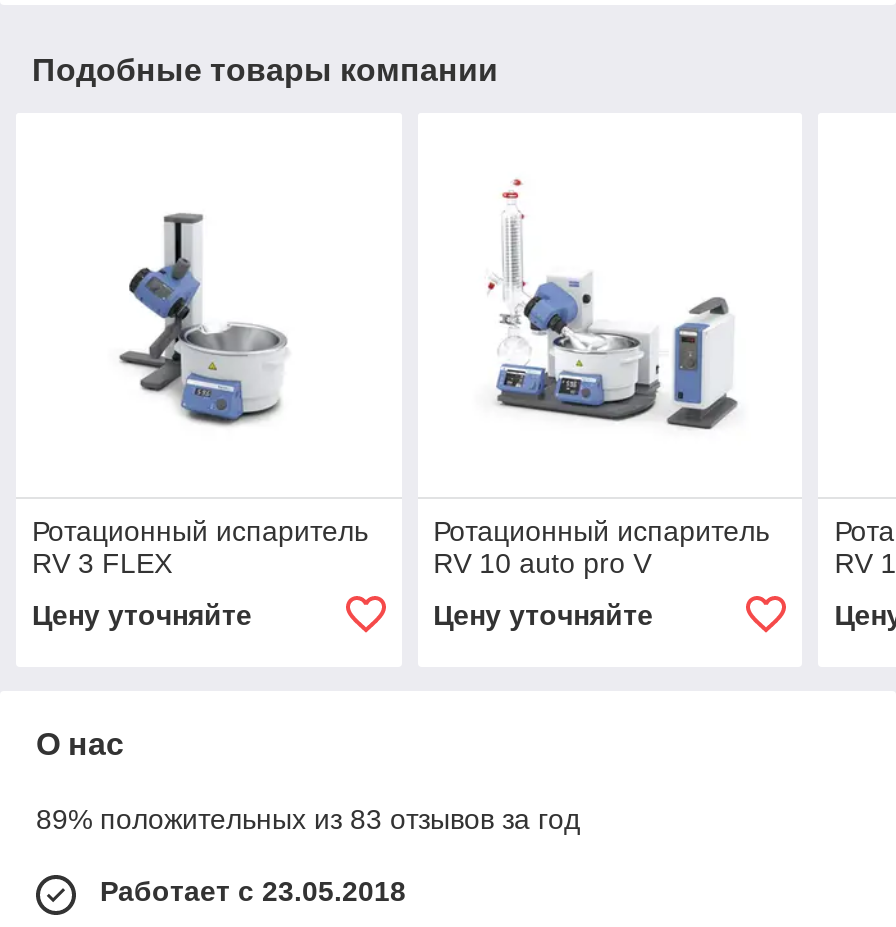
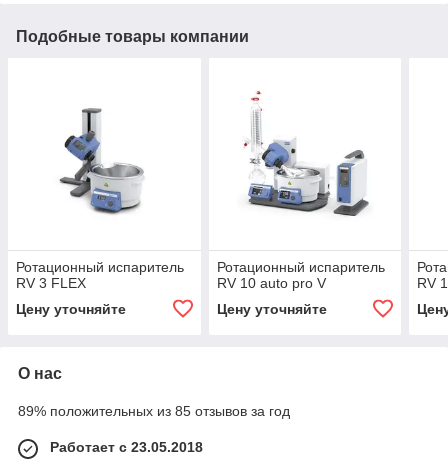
- 89% положительных из 83 отзывов за год
+ 89% положительных из 85 отзывов за год
